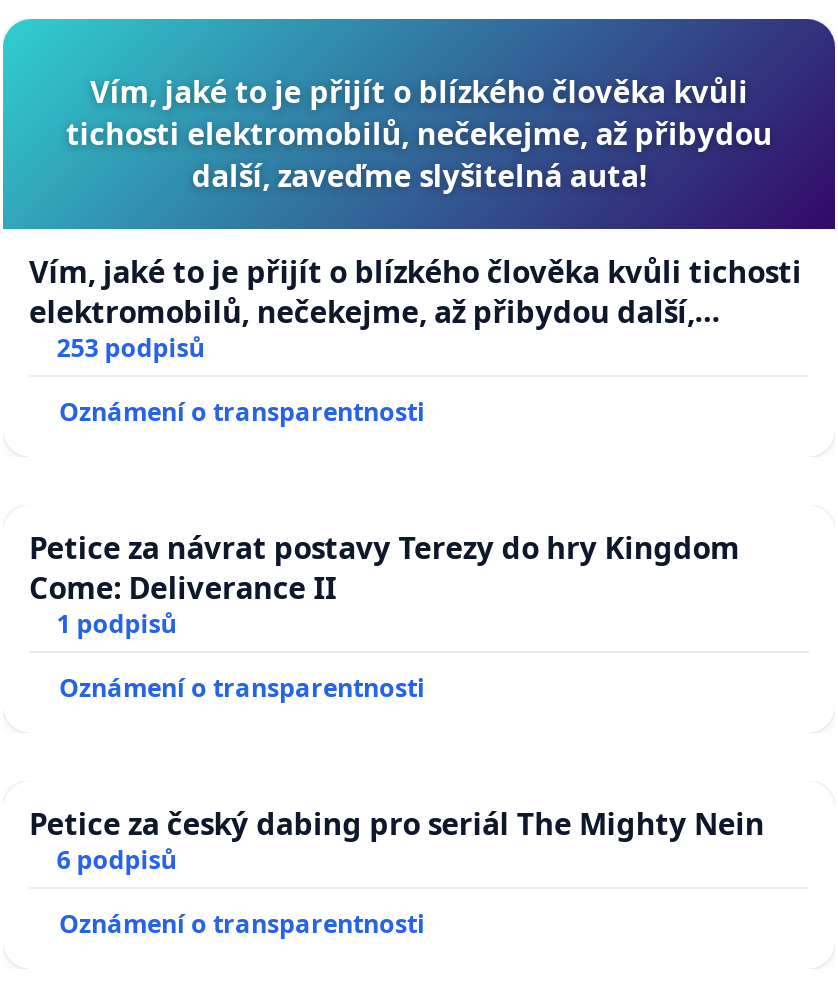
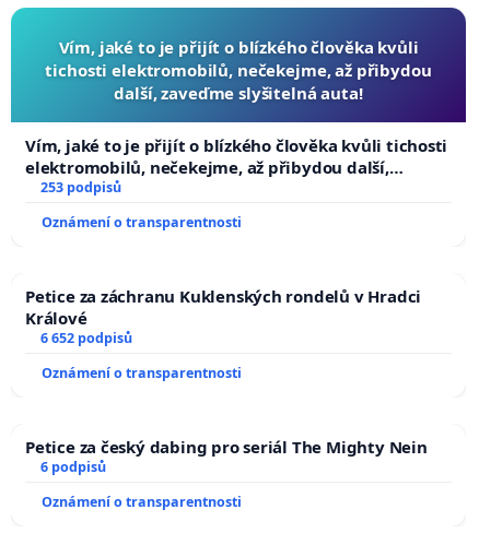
- Petice za návrat postavy Terezy do hry Kingdom
- Come: Deliverance II
- 1 podpisů
+ Petice za záchranu Kuklenských rondelů v Hradci
+ Králové
+ 6 652 podpisů
